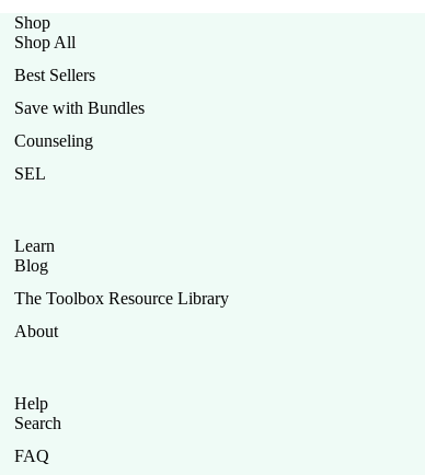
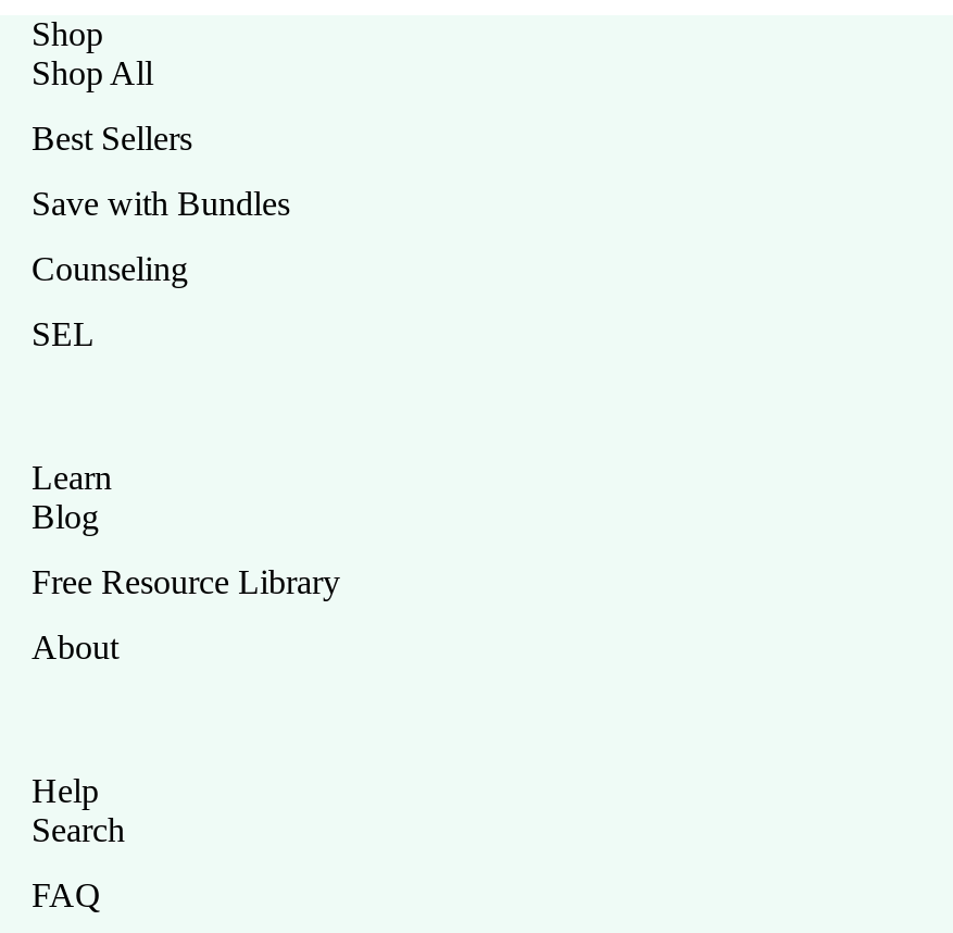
- The Toolbox Resource Library
+ Free Resource Library
